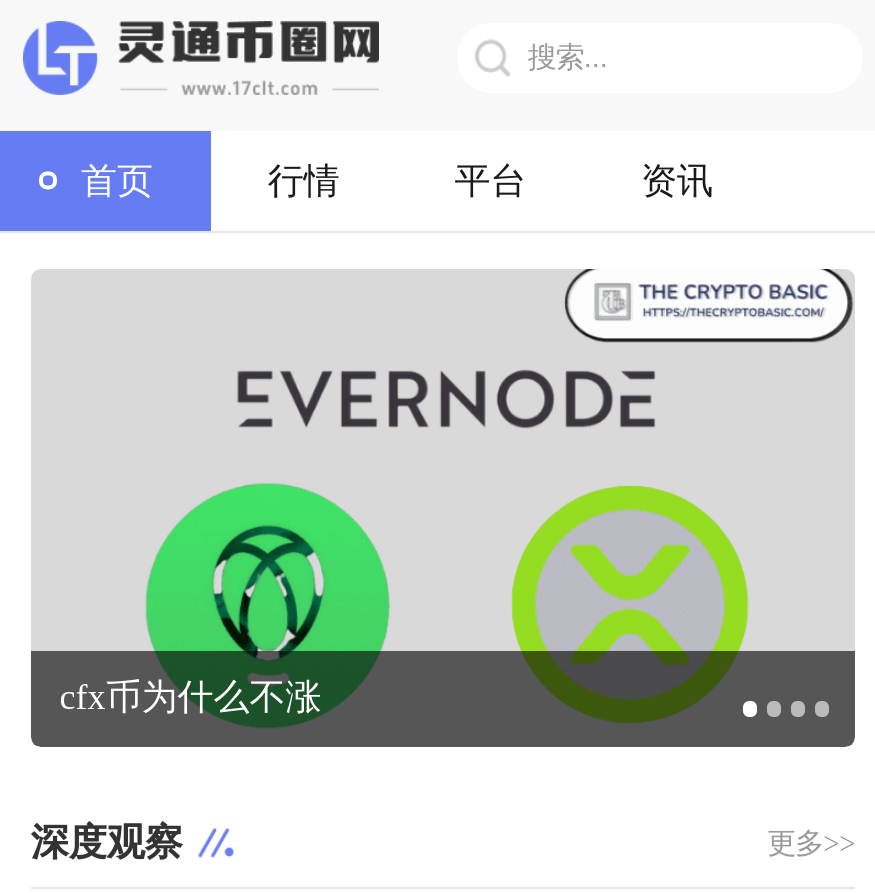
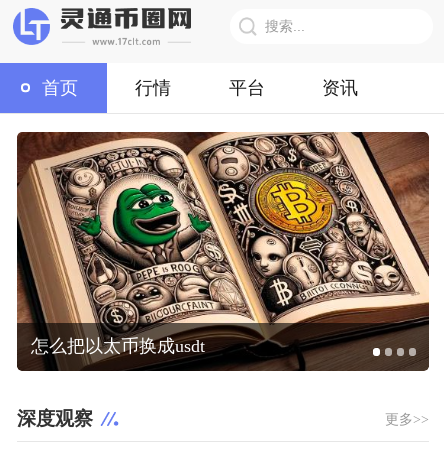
- [image]
- cfx币为什么不涨
+ [image]
+ 怎么把以太币换成usdt
